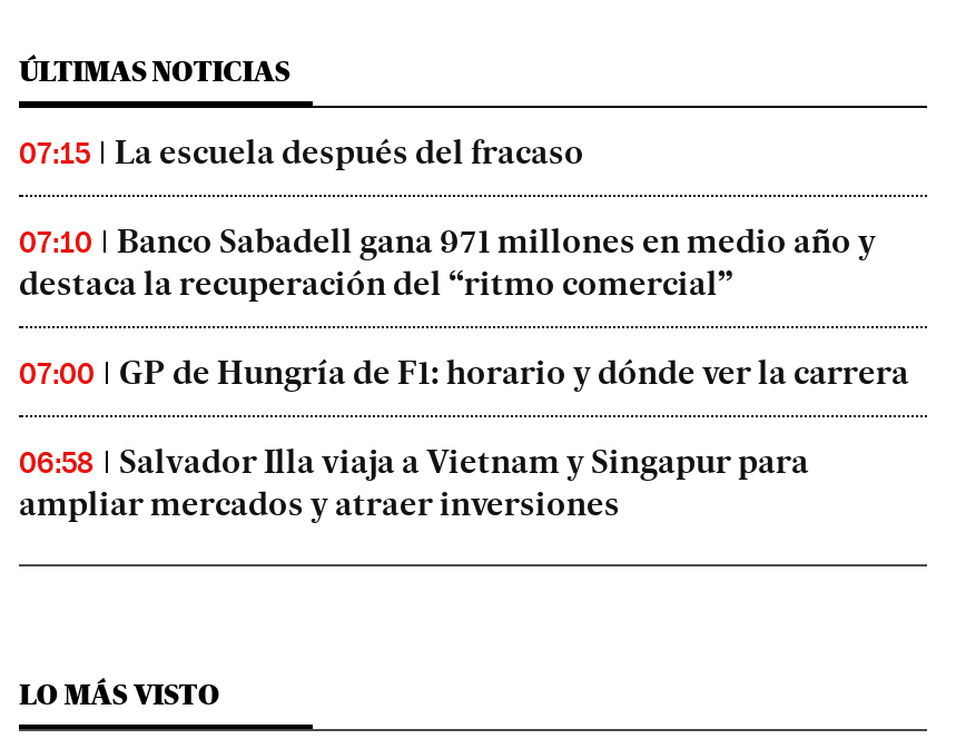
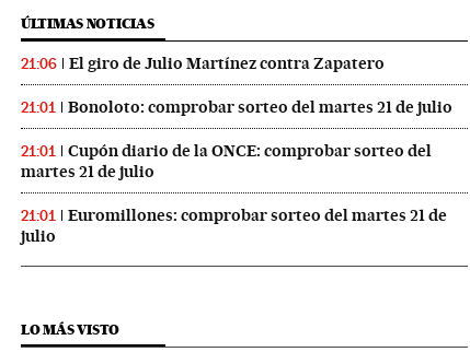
- 07:15
- La escuela después del fracaso
+ 21:06
+ El giro de Julio Martínez contra Zapatero

- 07:10
- Banco Sabadell gana 971 millones en medio año y
- destaca la recuperación del “ritmo comercial”
+ 21:01
+ Bonoloto: comprobar sorteo del martes 21 de julio

- 07:00
- GP de Hungría de F1: horario y dónde ver la carrera
+ 21:01
+ Cupón diario de la ONCE: comprobar sorteo del
+ martes 21 de julio

- 06:58
- Salvador Illa viaja a Vietnam y Singapur para
- ampliar mercados y atraer inversiones
+ 21:01
+ Euromillones: comprobar sorteo del martes 21 de
+ julio
